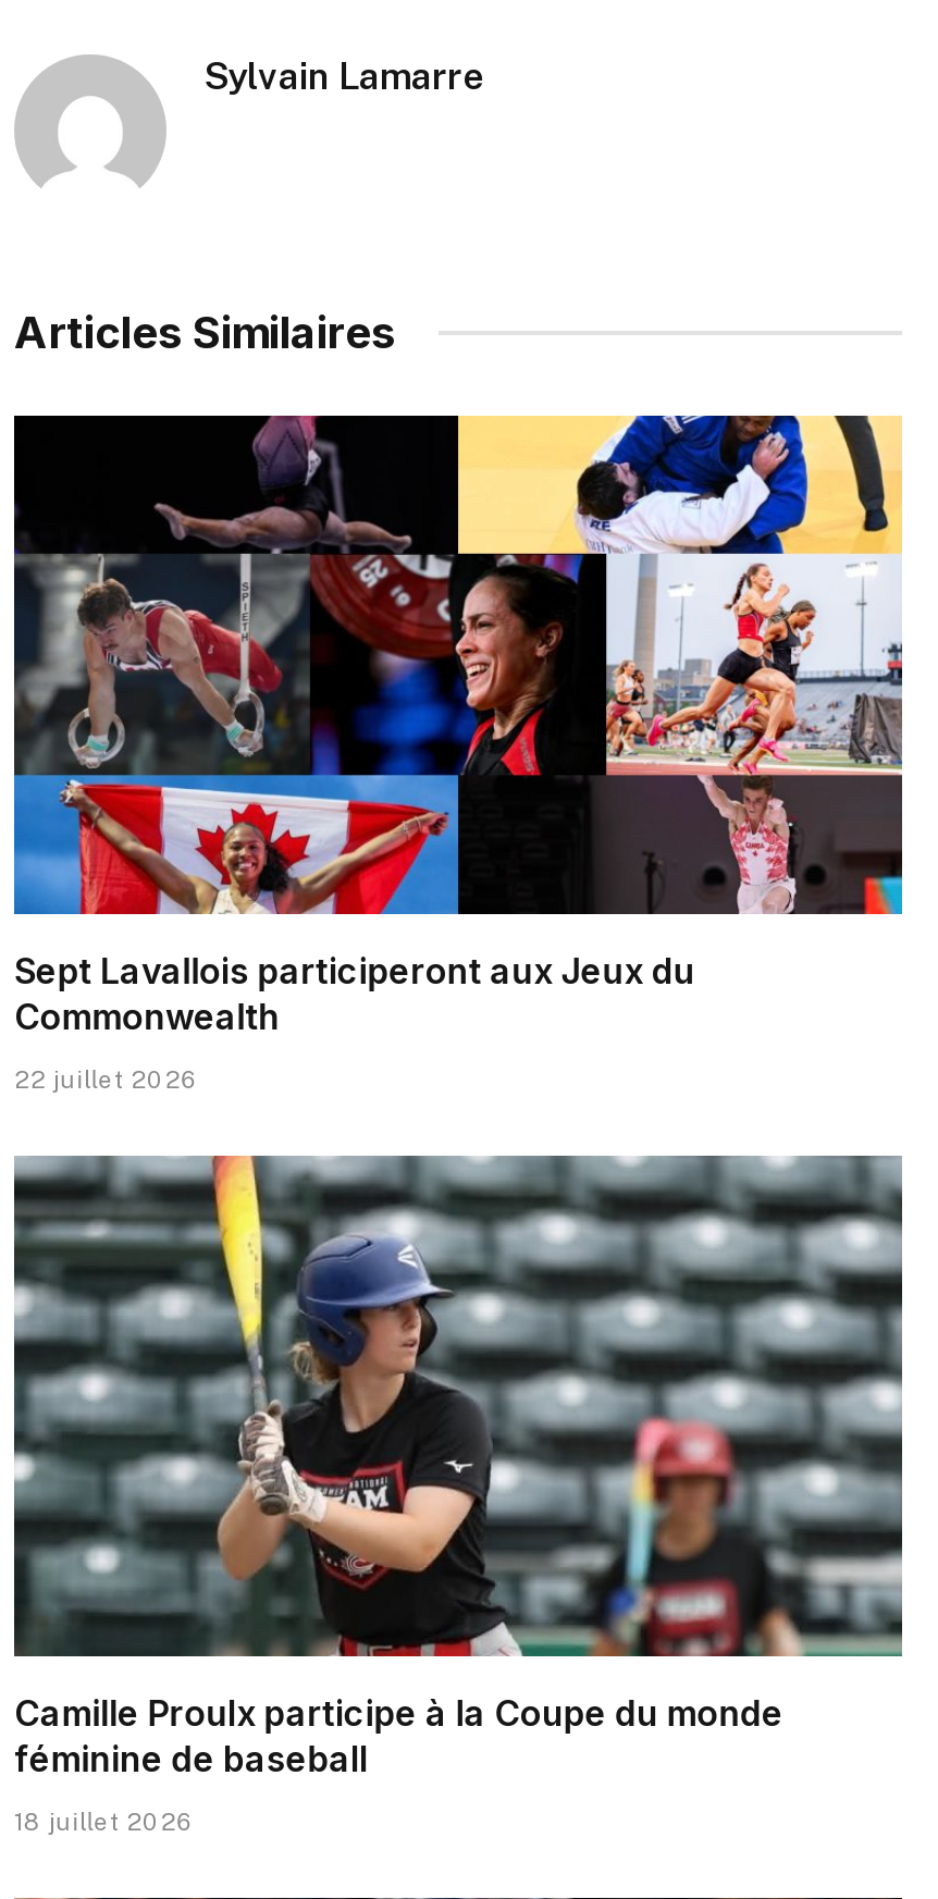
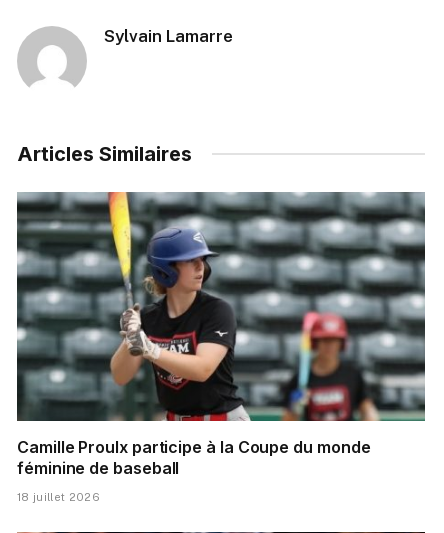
- [image]
- Sept Lavallois participeront aux Jeux du
- Commonwealth
- 22 juillet 2026
